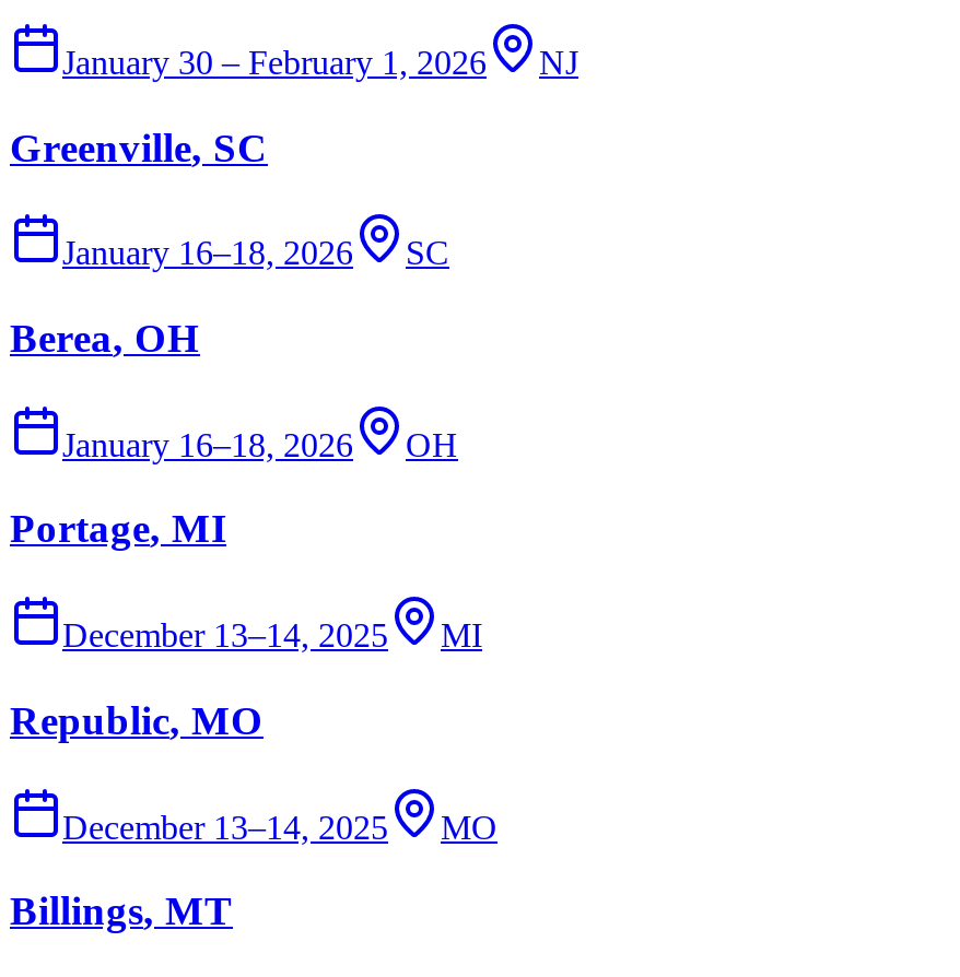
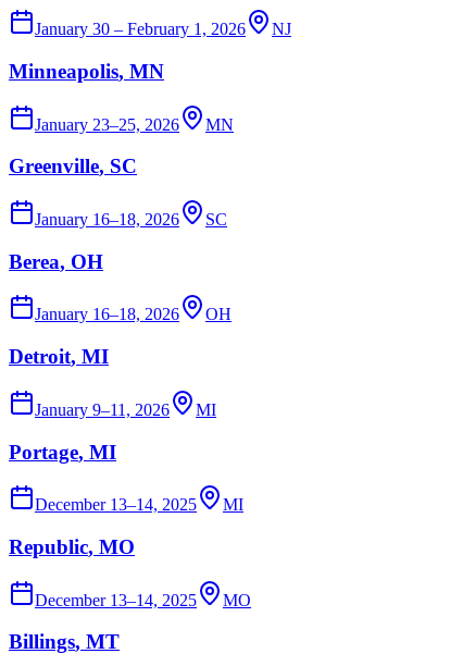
+ Minneapolis, MN
+ January 23–25, 2026
+ MN

+ Detroit, MI
+ January 9–11, 2026
+ MI
